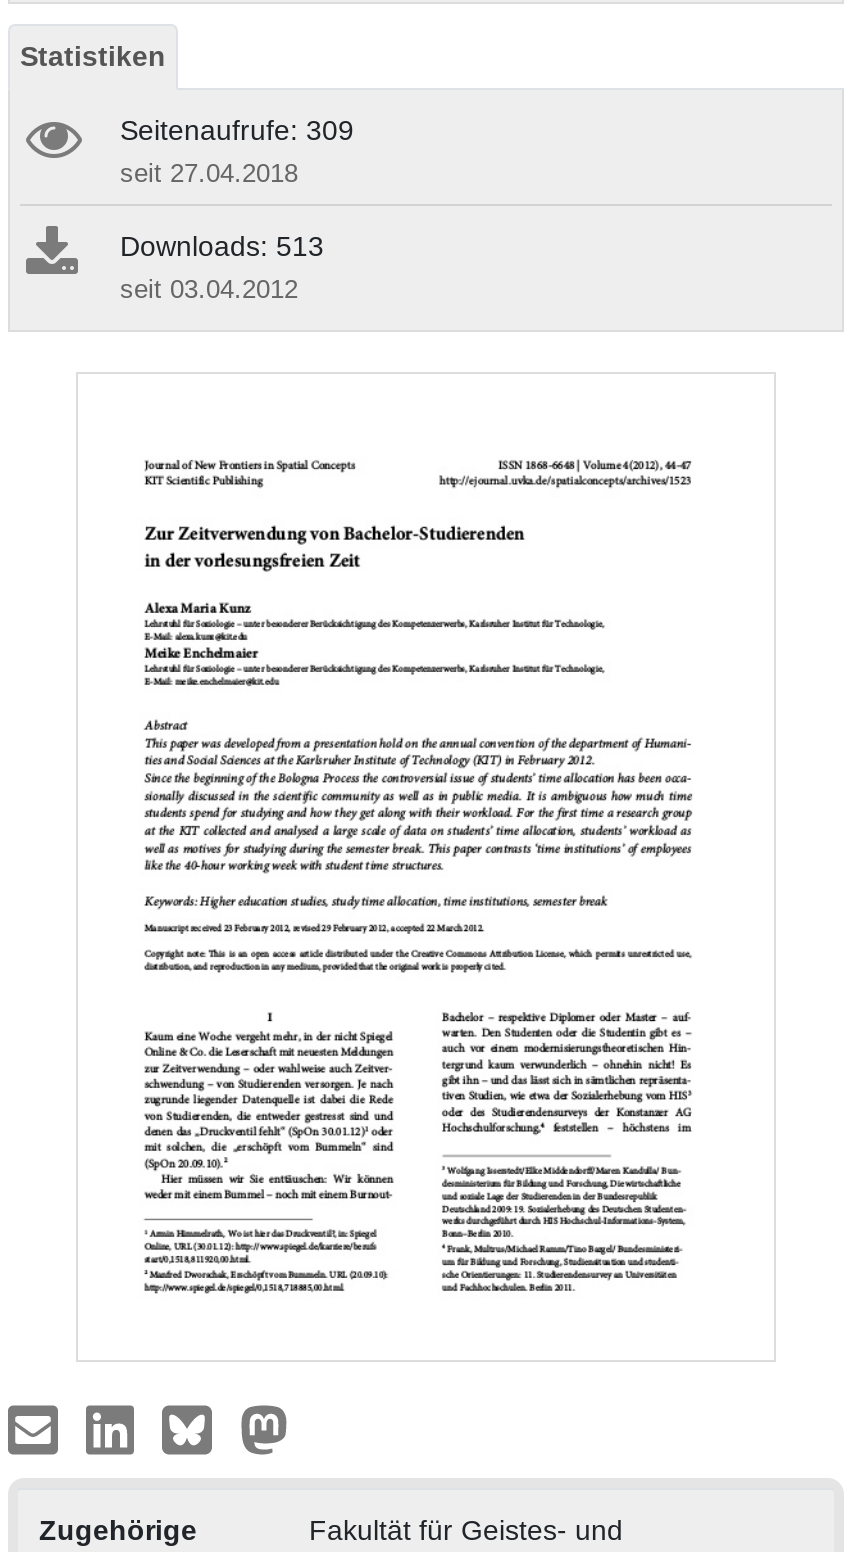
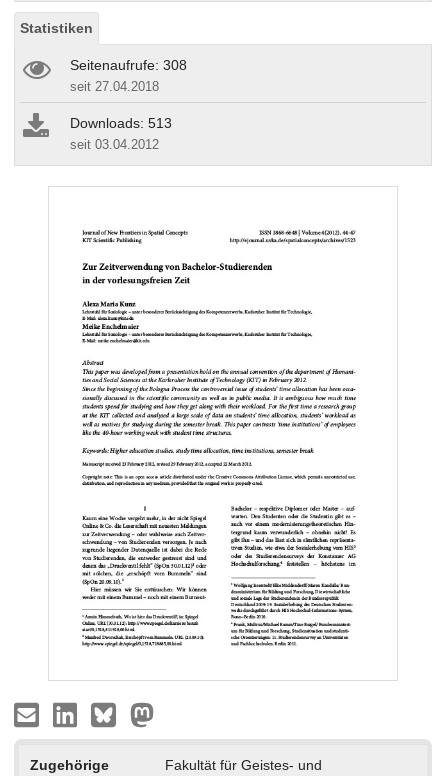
- Seitenaufrufe: 309
+ Seitenaufrufe: 308
